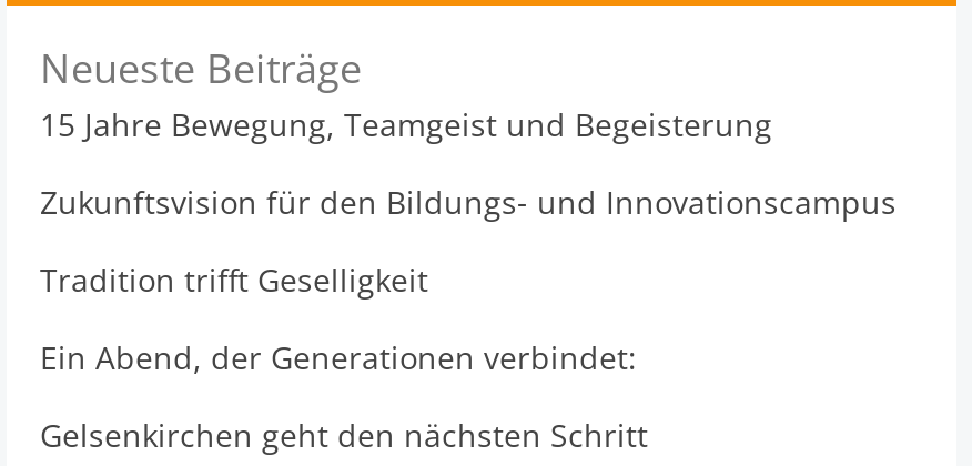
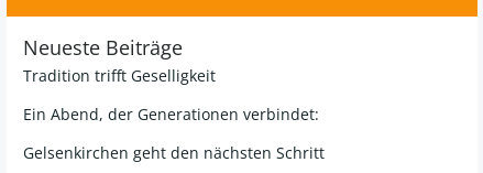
- 15 Jahre Bewegung, Teamgeist und Begeisterung
- Zukunftsvision für den Bildungs- und Innovationscampus
